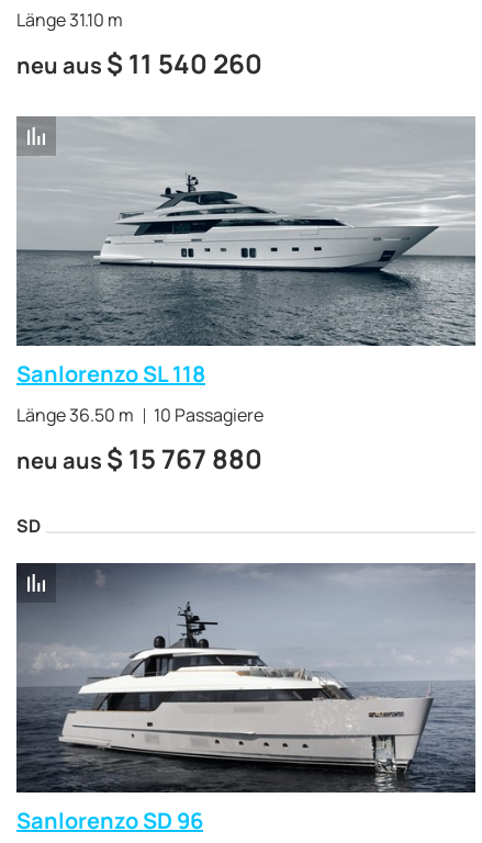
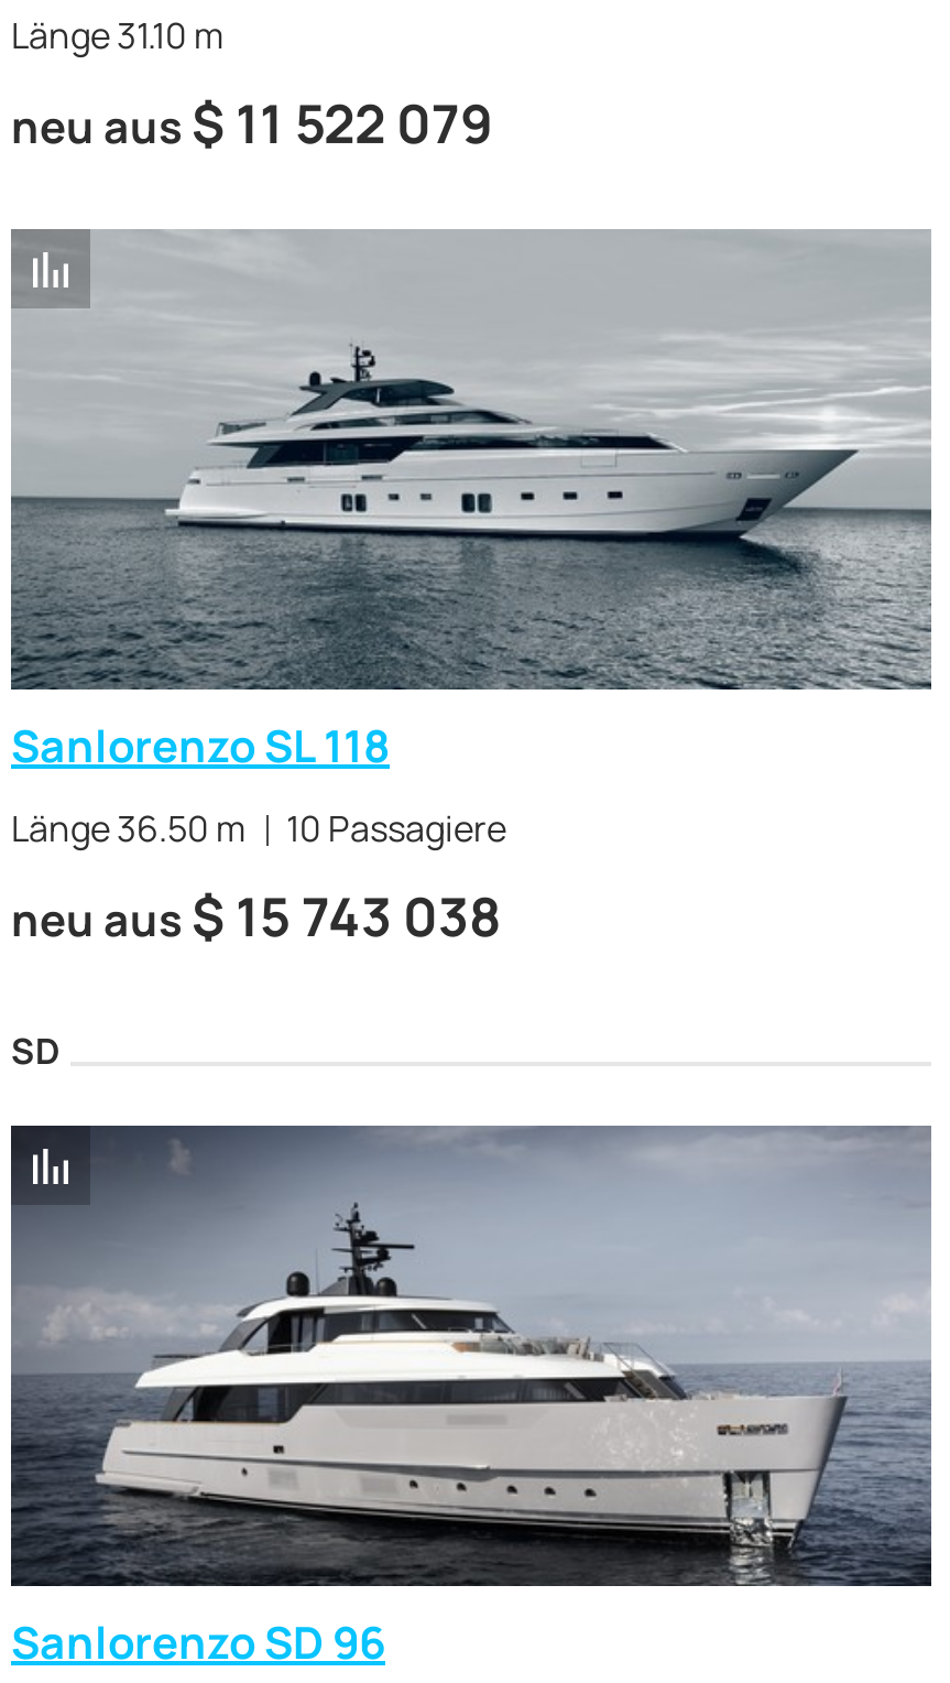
- neu aus $11 540 260
+ neu aus $11 522 079

- neu aus $15 767 880
+ neu aus $15 743 038
